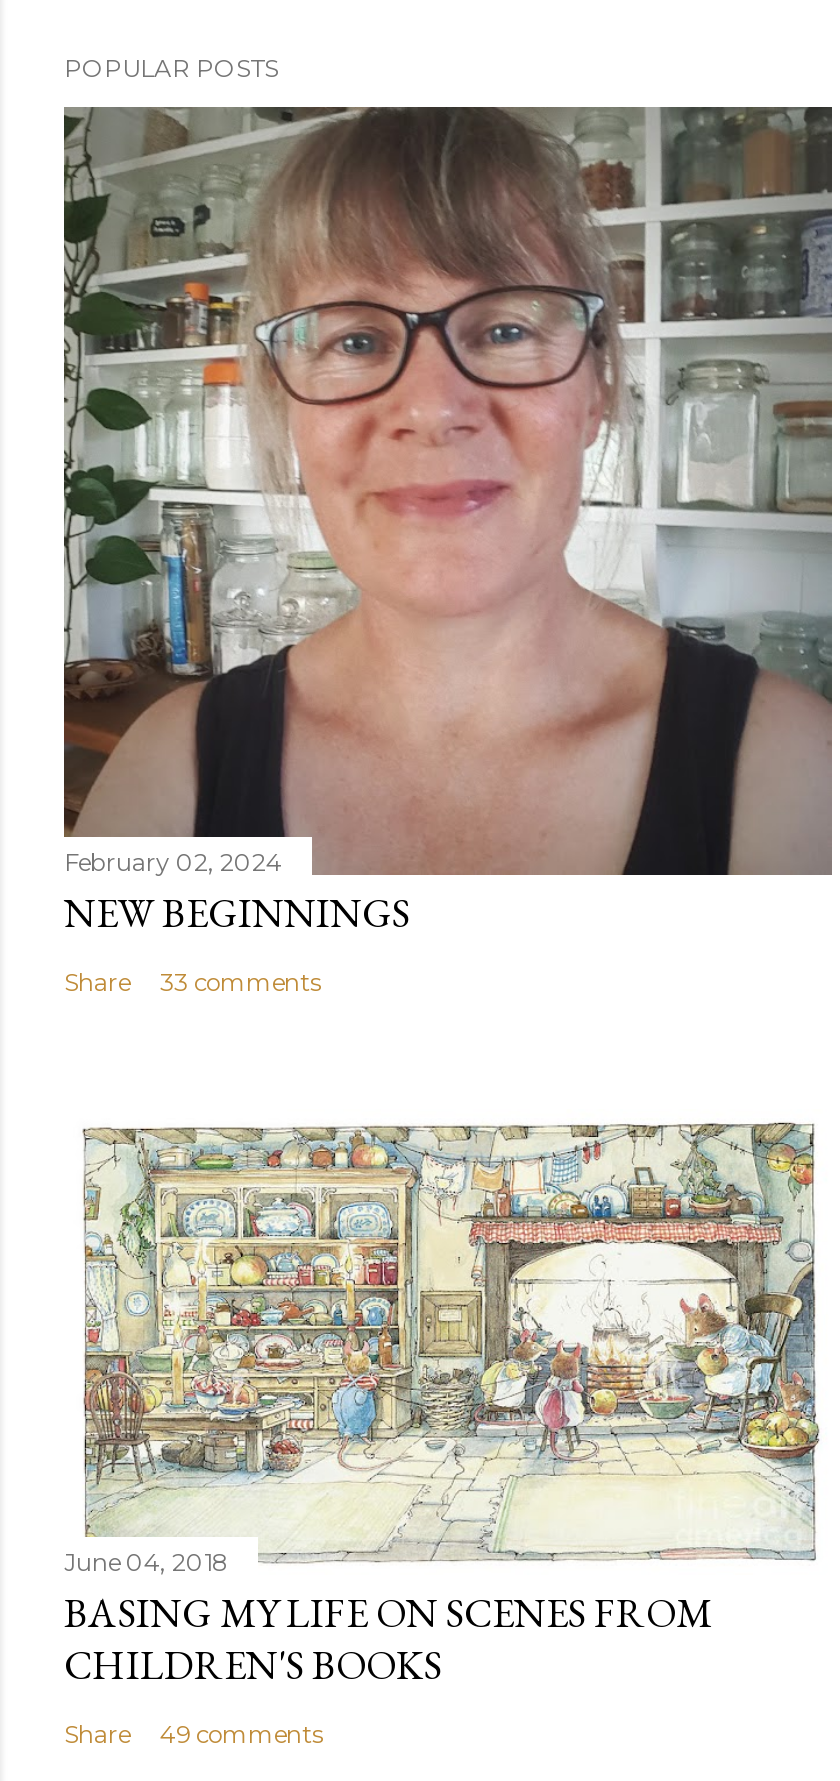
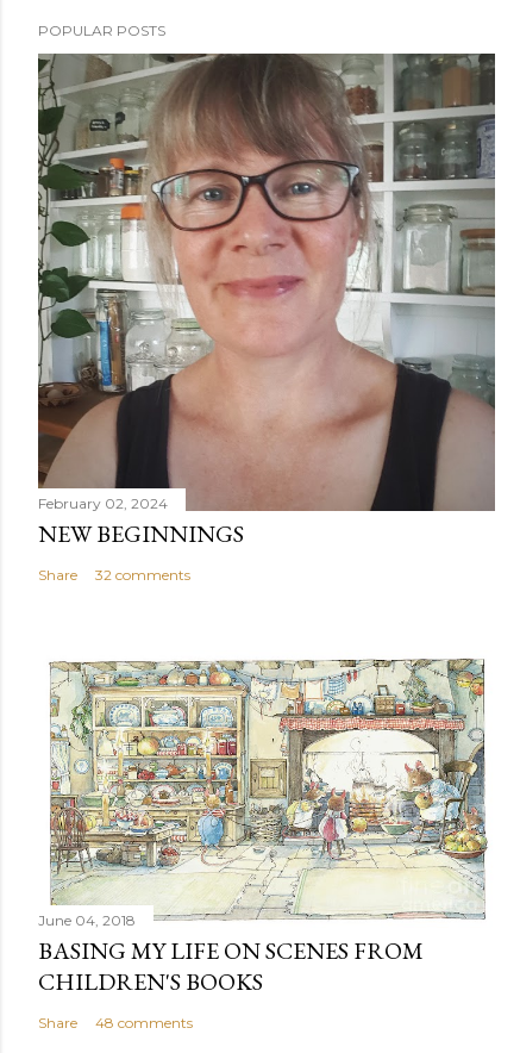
- Share 33 comments
+ Share 32 comments

- Share 49 comments
+ Share 48 comments
